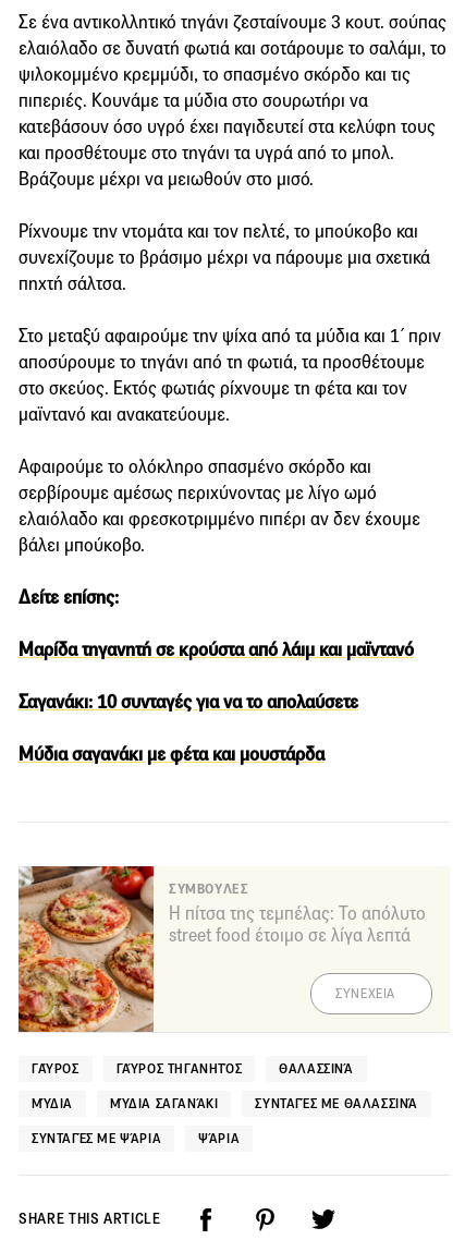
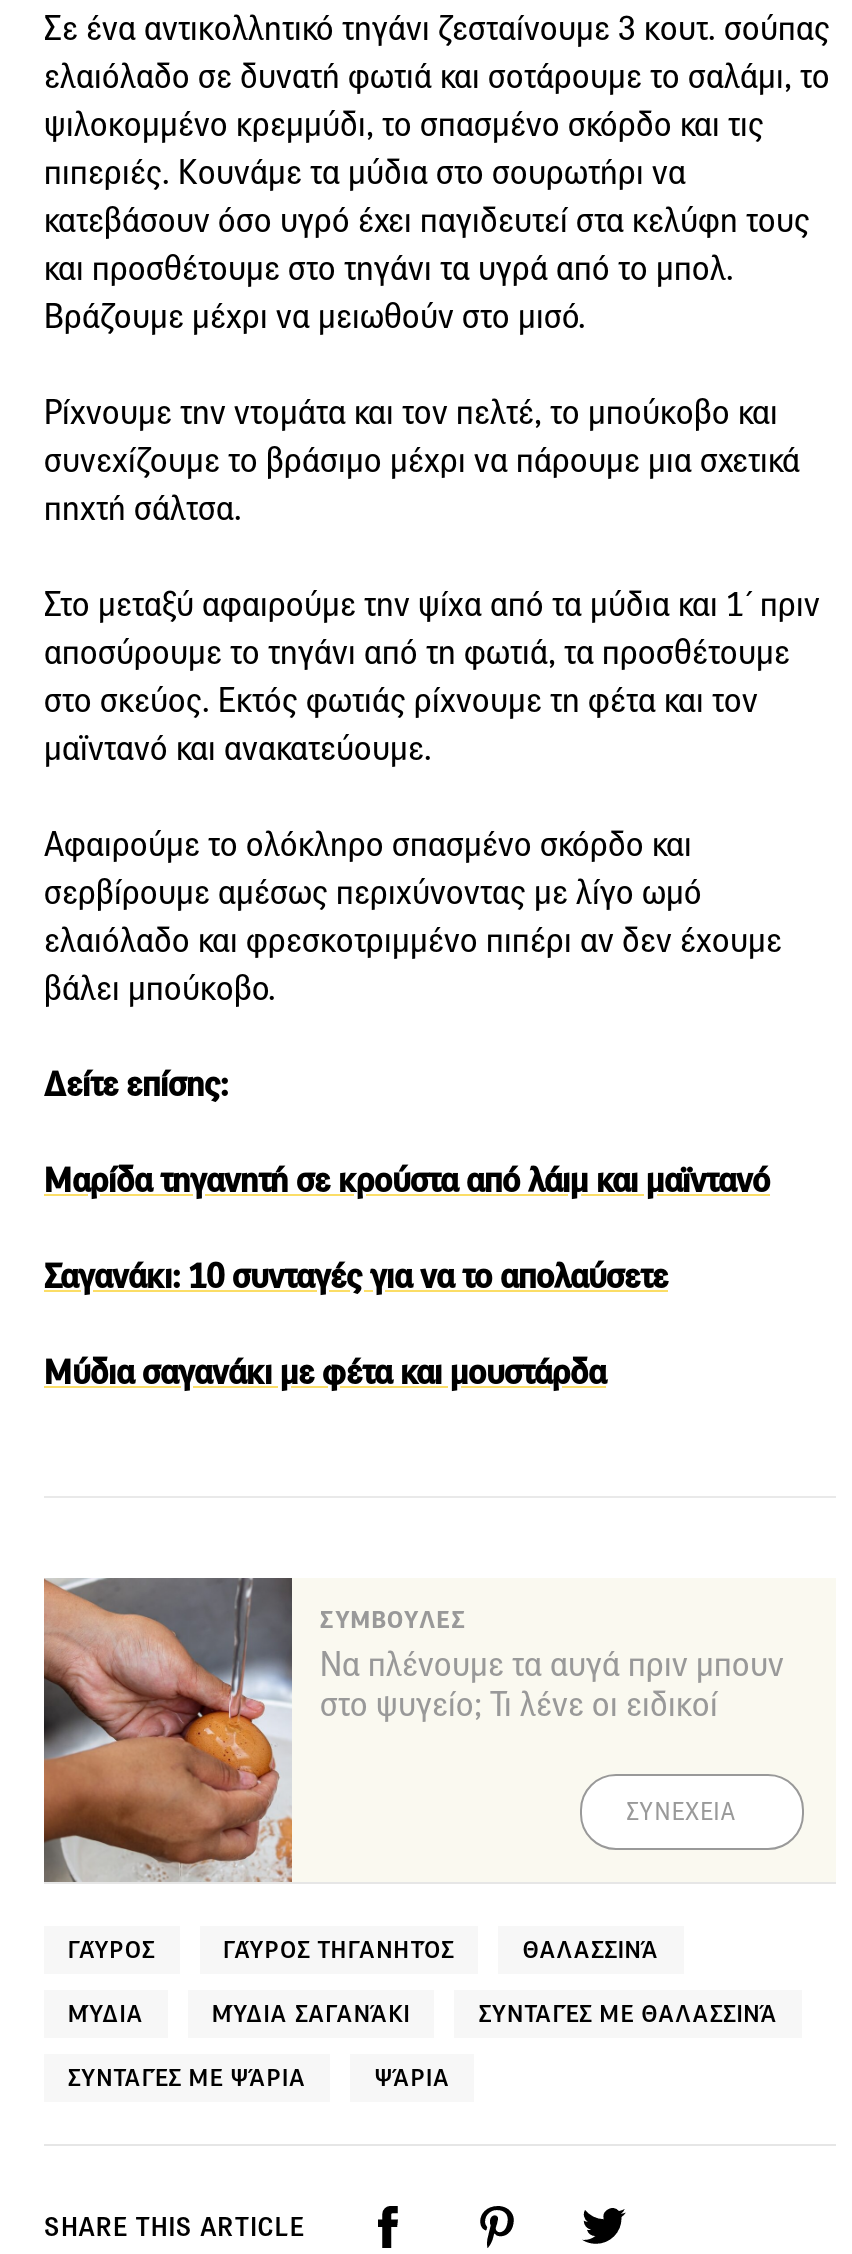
- [image]
- Η πίτσα της τεμπέλας: Το απόλυτο
- street food έτοιμο σε λίγα λεπτά
+ [image]
+ Να πλένουμε τα αυγά πριν μπουν
+ στο ψυγείο; Τι λένε οι ειδικοί
